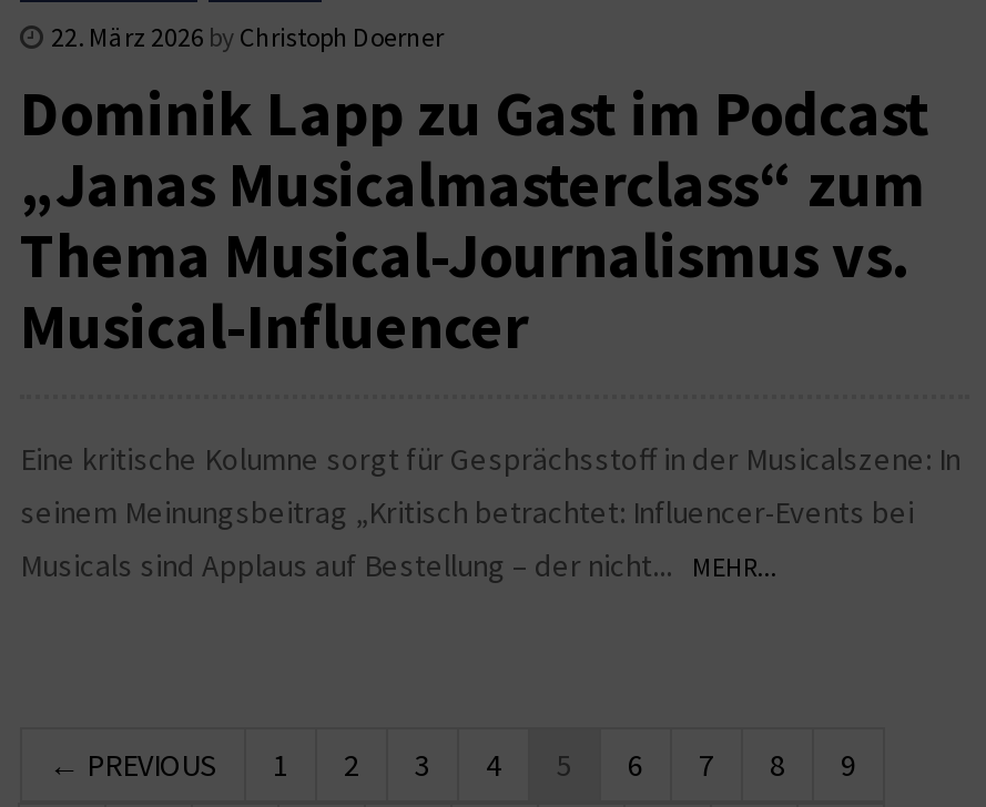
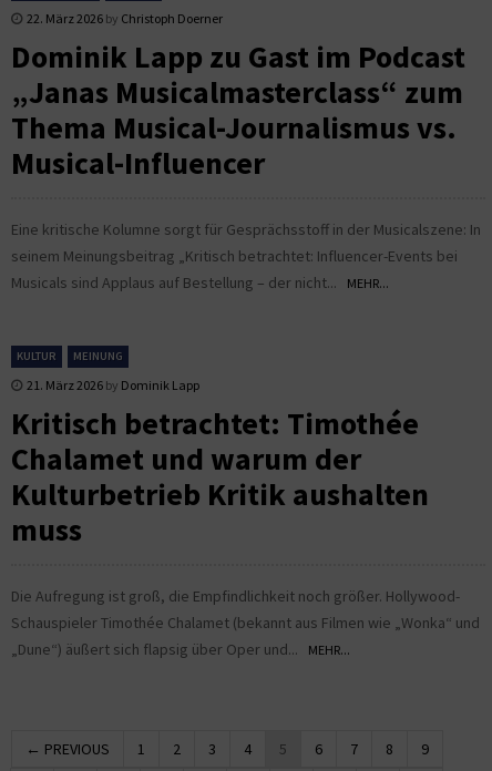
+ KULTUR
+ MEINUNG
+ 21. März 2026 by Dominik Lapp
+ Kritisch betrachtet: Timothée
+ Chalamet und warum der
+ Kulturbetrieb Kritik aushalten
+ muss
+ Die Aufregung ist groß, die Empfindlichkeit noch größer. Hollywood-
+ Schauspieler Timothée Chalamet (bekannt aus Filmen wie „Wonka“ und
+ „Dune“) äußert sich flapsig über Oper und... MEHR...
